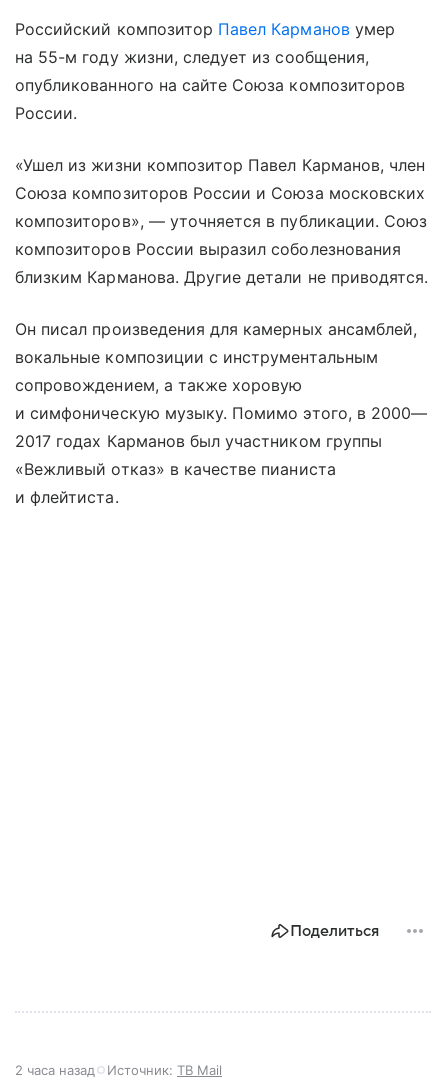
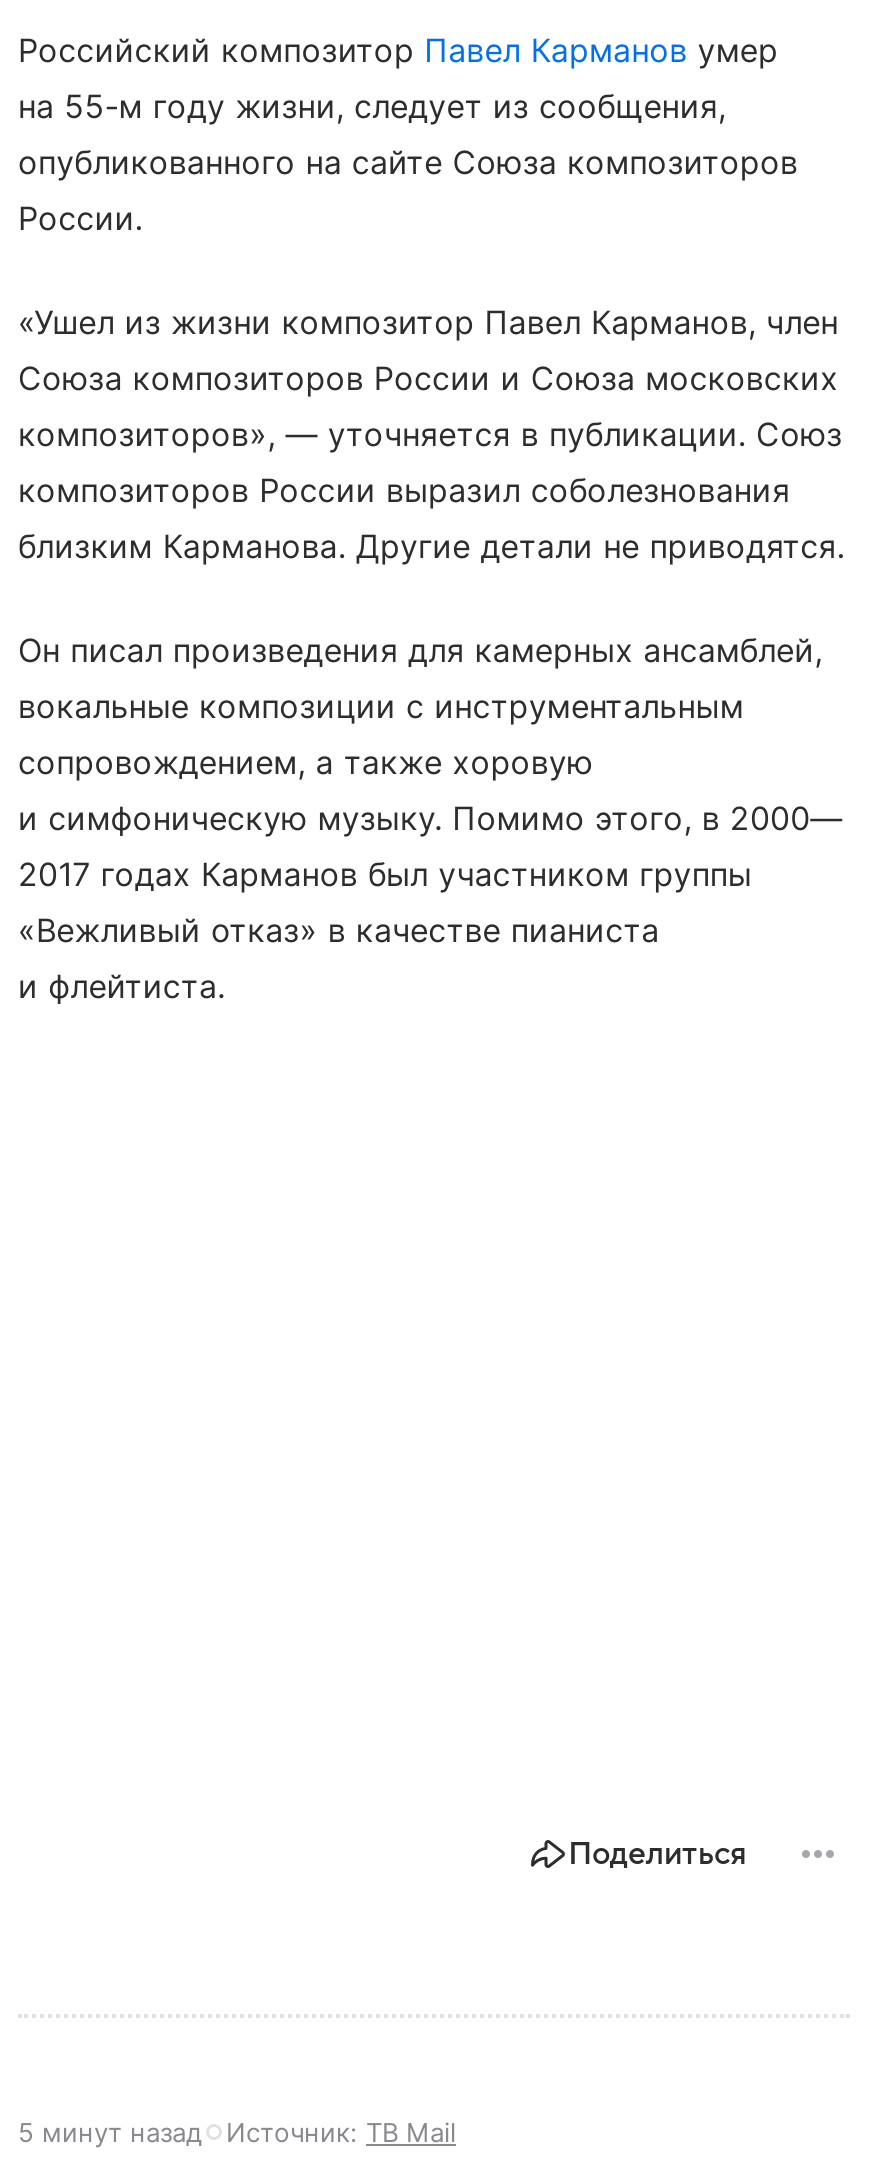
- 2 часа назад Источник: ТВ Mail
+ 5 минут назад Источник: ТВ Mail
